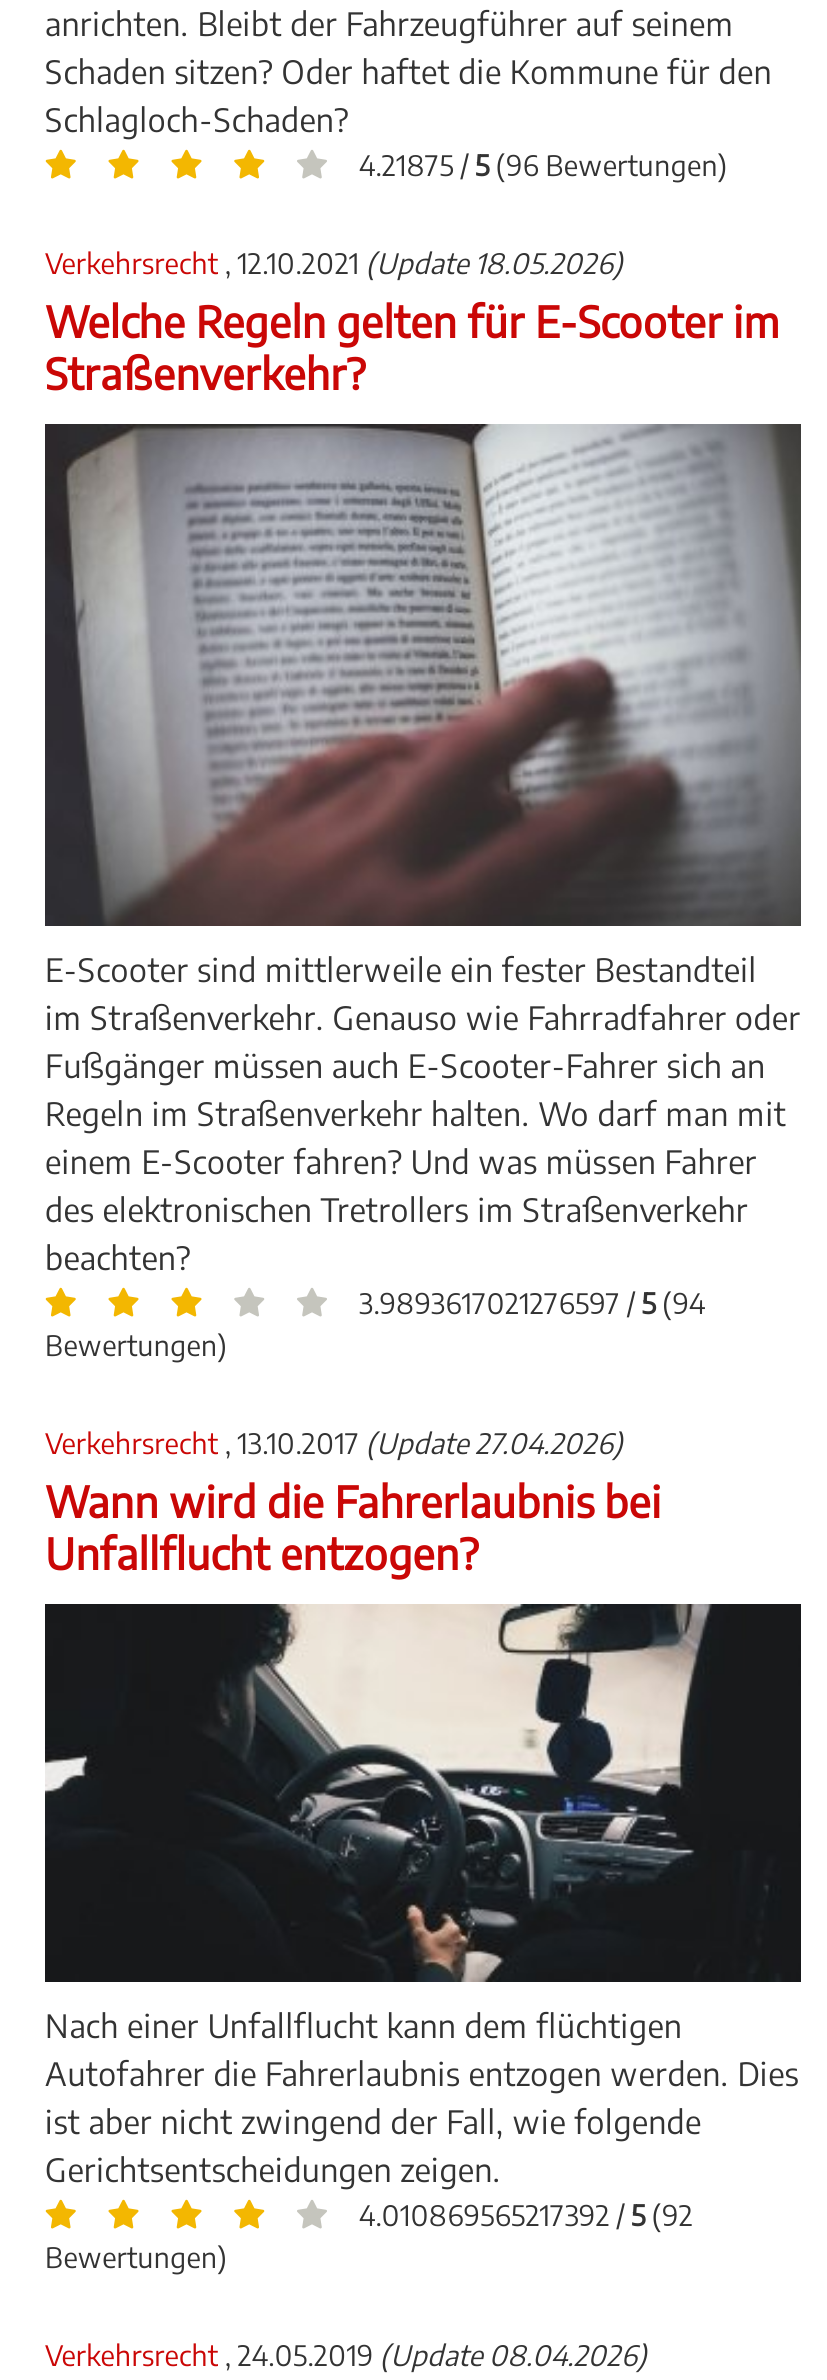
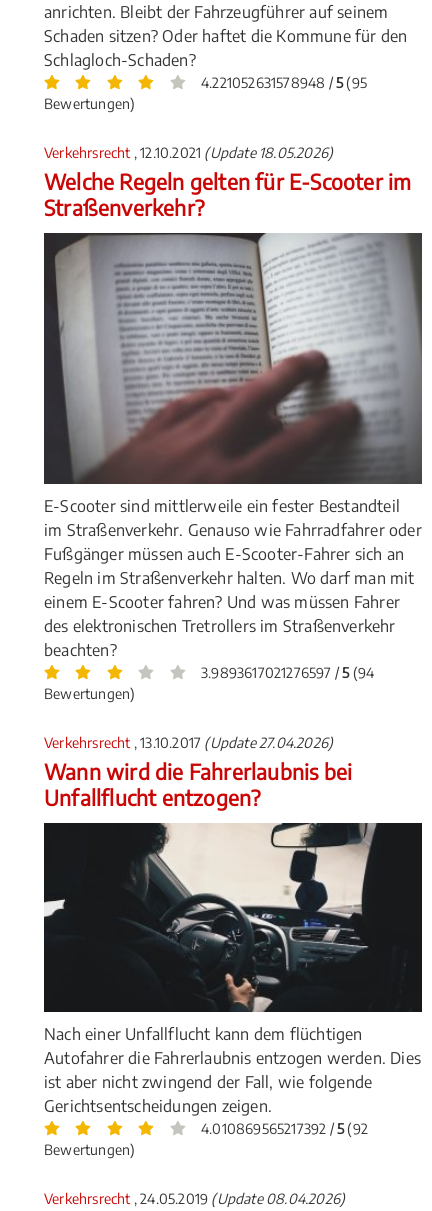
- 4.21875 / 5 (96 Bewertungen)
+ 4.221052631578948 / 5 (95
+ Bewertungen)
